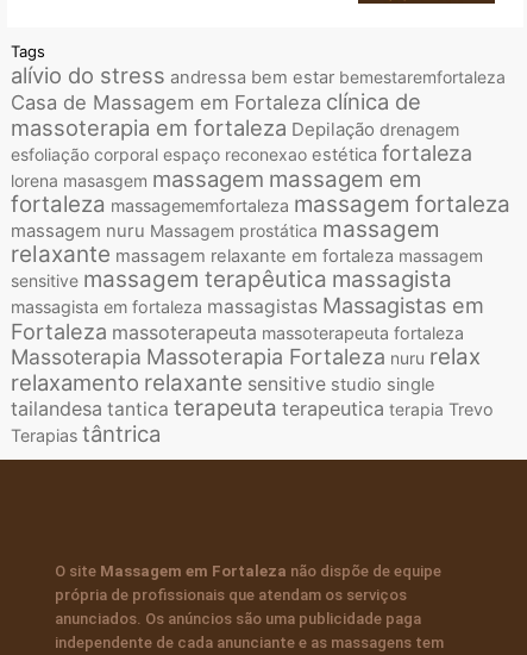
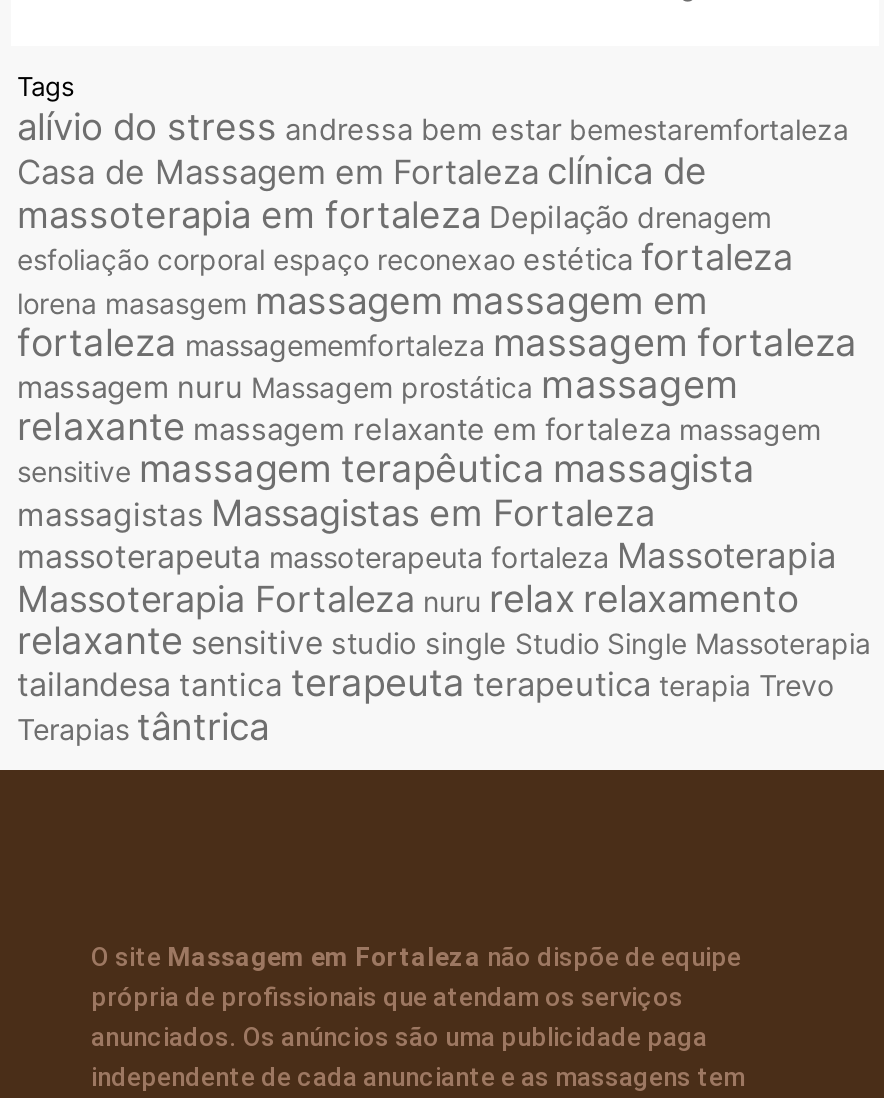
- massagista em fortaleza massagistas Massagistas em
- Fortaleza massoterapeuta massoterapeuta fortaleza
- Massoterapia Massoterapia Fortaleza nuru relax
- relaxamento relaxante sensitive studio single
+ massagistas Massagistas em Fortaleza
+ massoterapeuta massoterapeuta fortaleza Massoterapia
+ Massoterapia Fortaleza nuru relax relaxamento
+ relaxante sensitive studio single Studio Single Massoterapia
